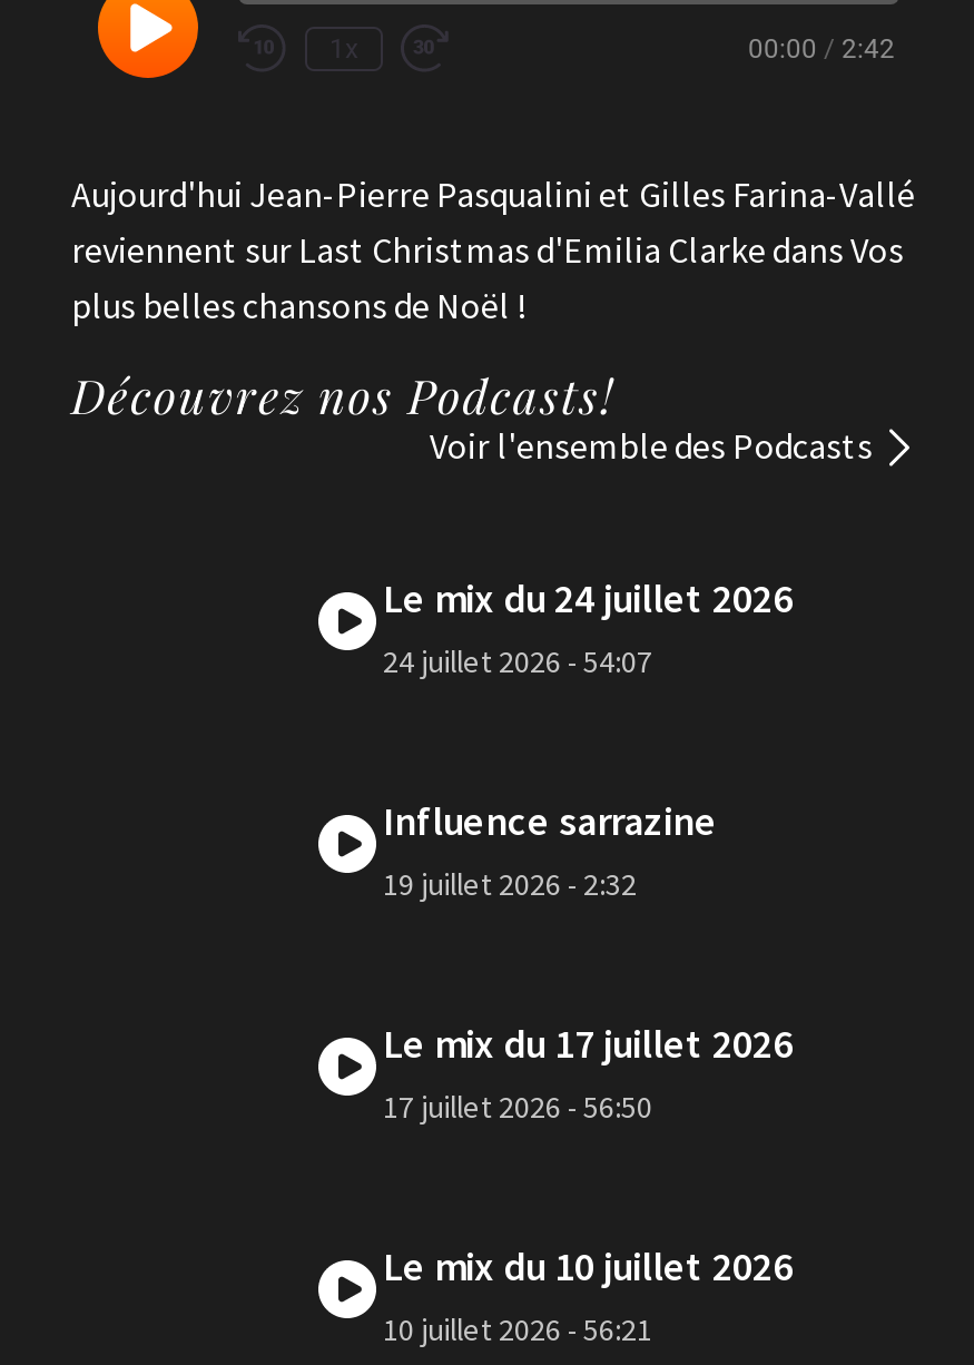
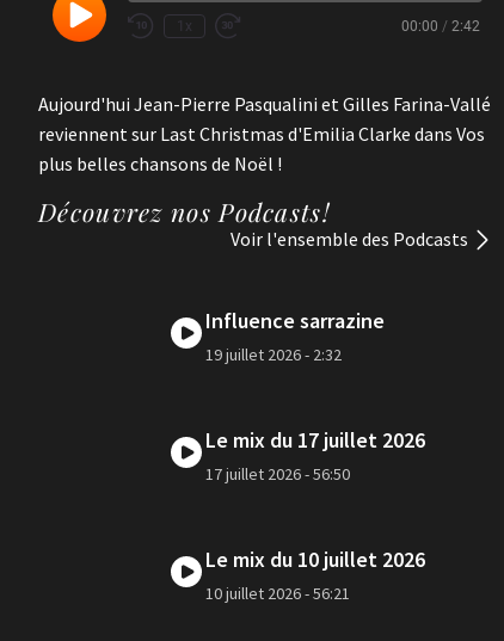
- Le mix du 24 juillet 2026
- 24 juillet 2026 - 54:07
